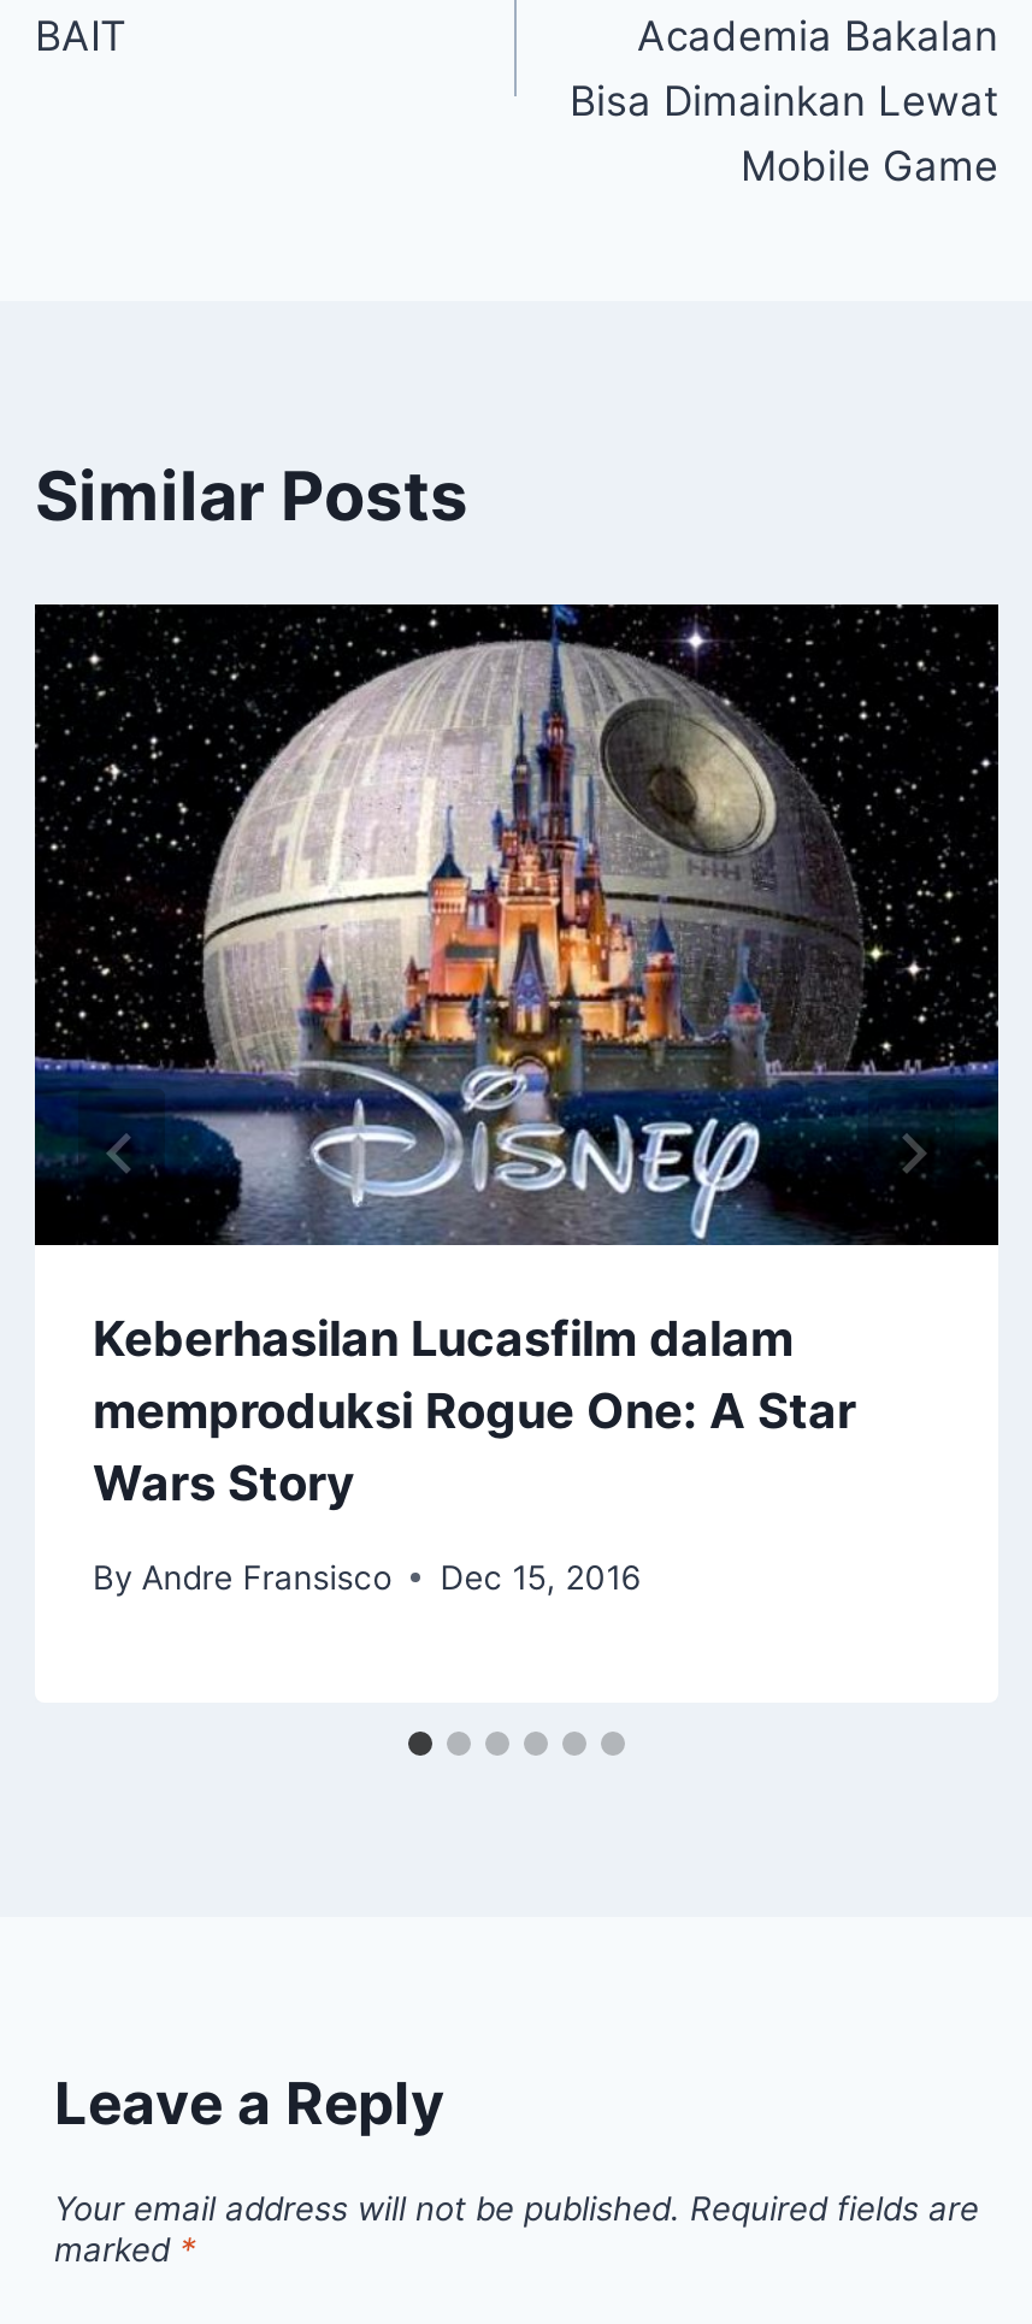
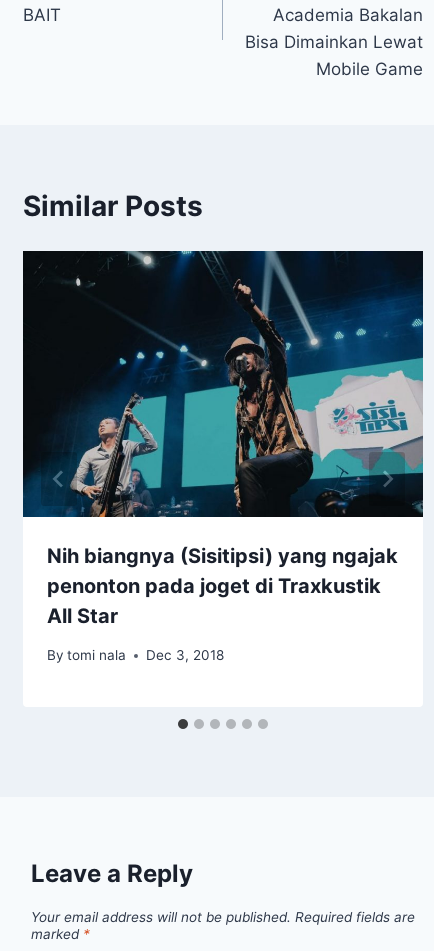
- [image]
- Keberhasilan Lucasfilm dalam
- memproduksi Rogue One: A Star
- Wars Story
+ [image]
+ Nih biangnya (Sisitipsi) yang ngajak
+ penonton pada joget di Traxkustik
+ All Star

- By Andre Fransisco
- Dec 15, 2016
+ By tomi nala
+ Dec 3, 2018
